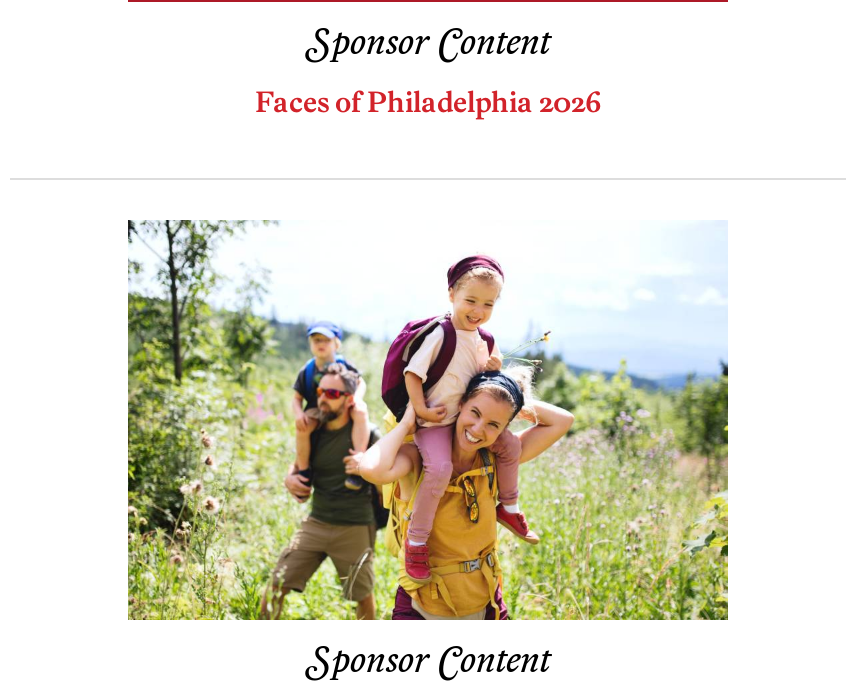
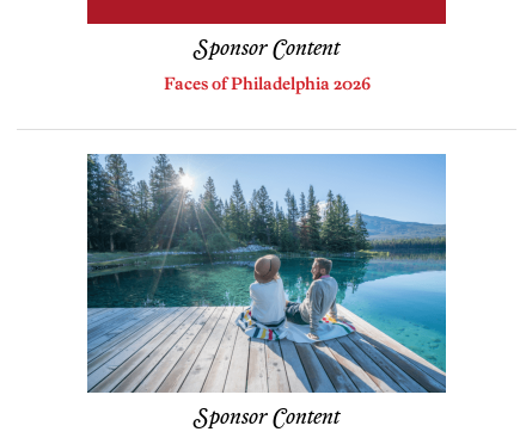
- [image]
+ [image]
